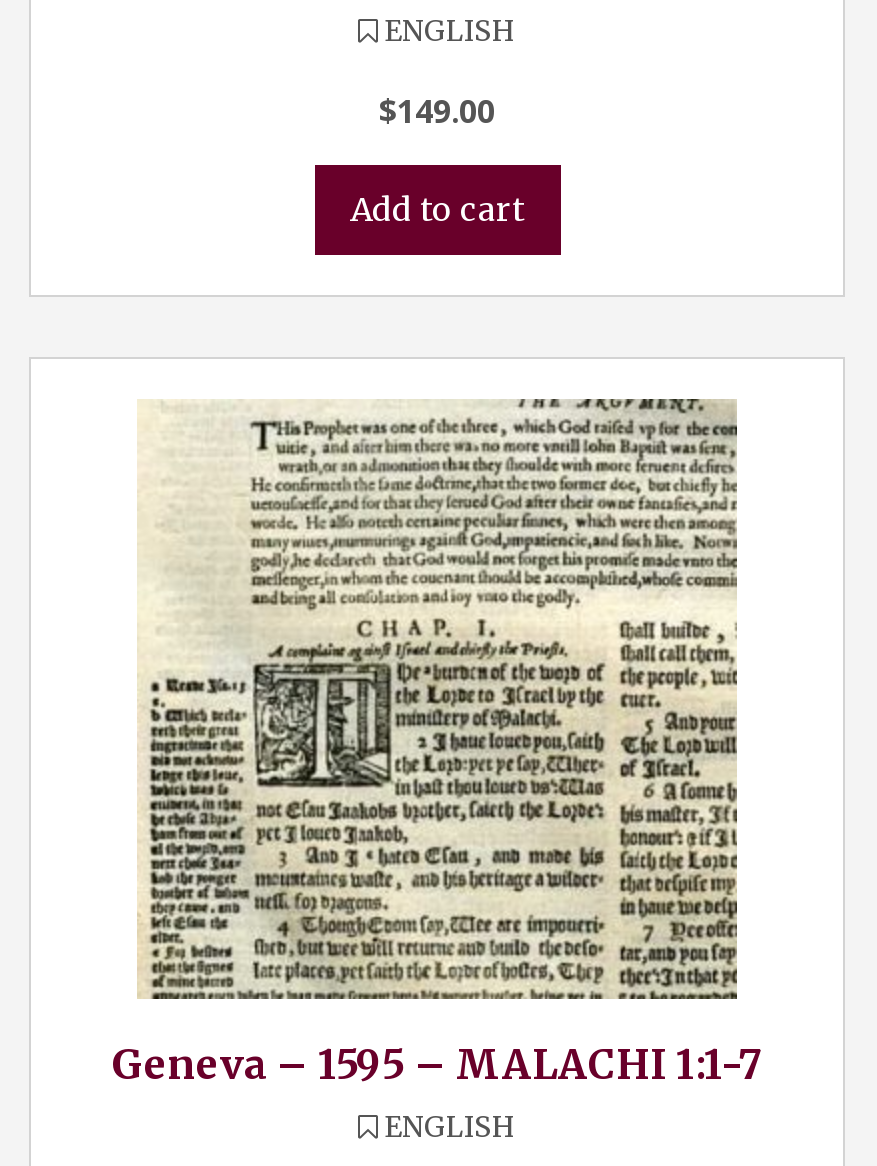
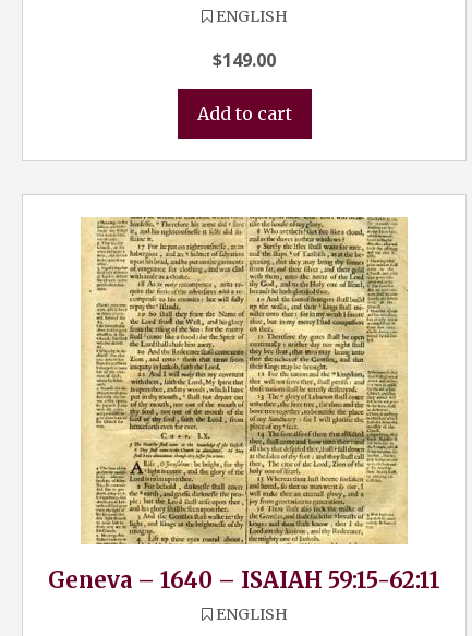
- [image]
- Geneva – 1595 – MALACHI 1:1-7
+ [image]
+ Geneva – 1640 – ISAIAH 59:15-62:11
